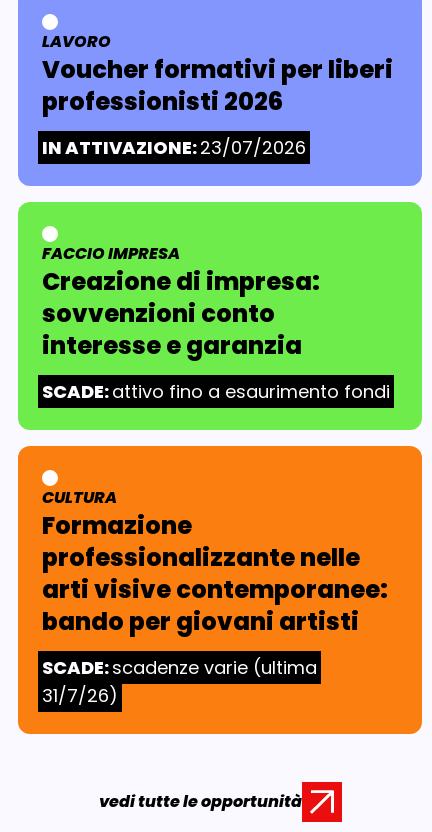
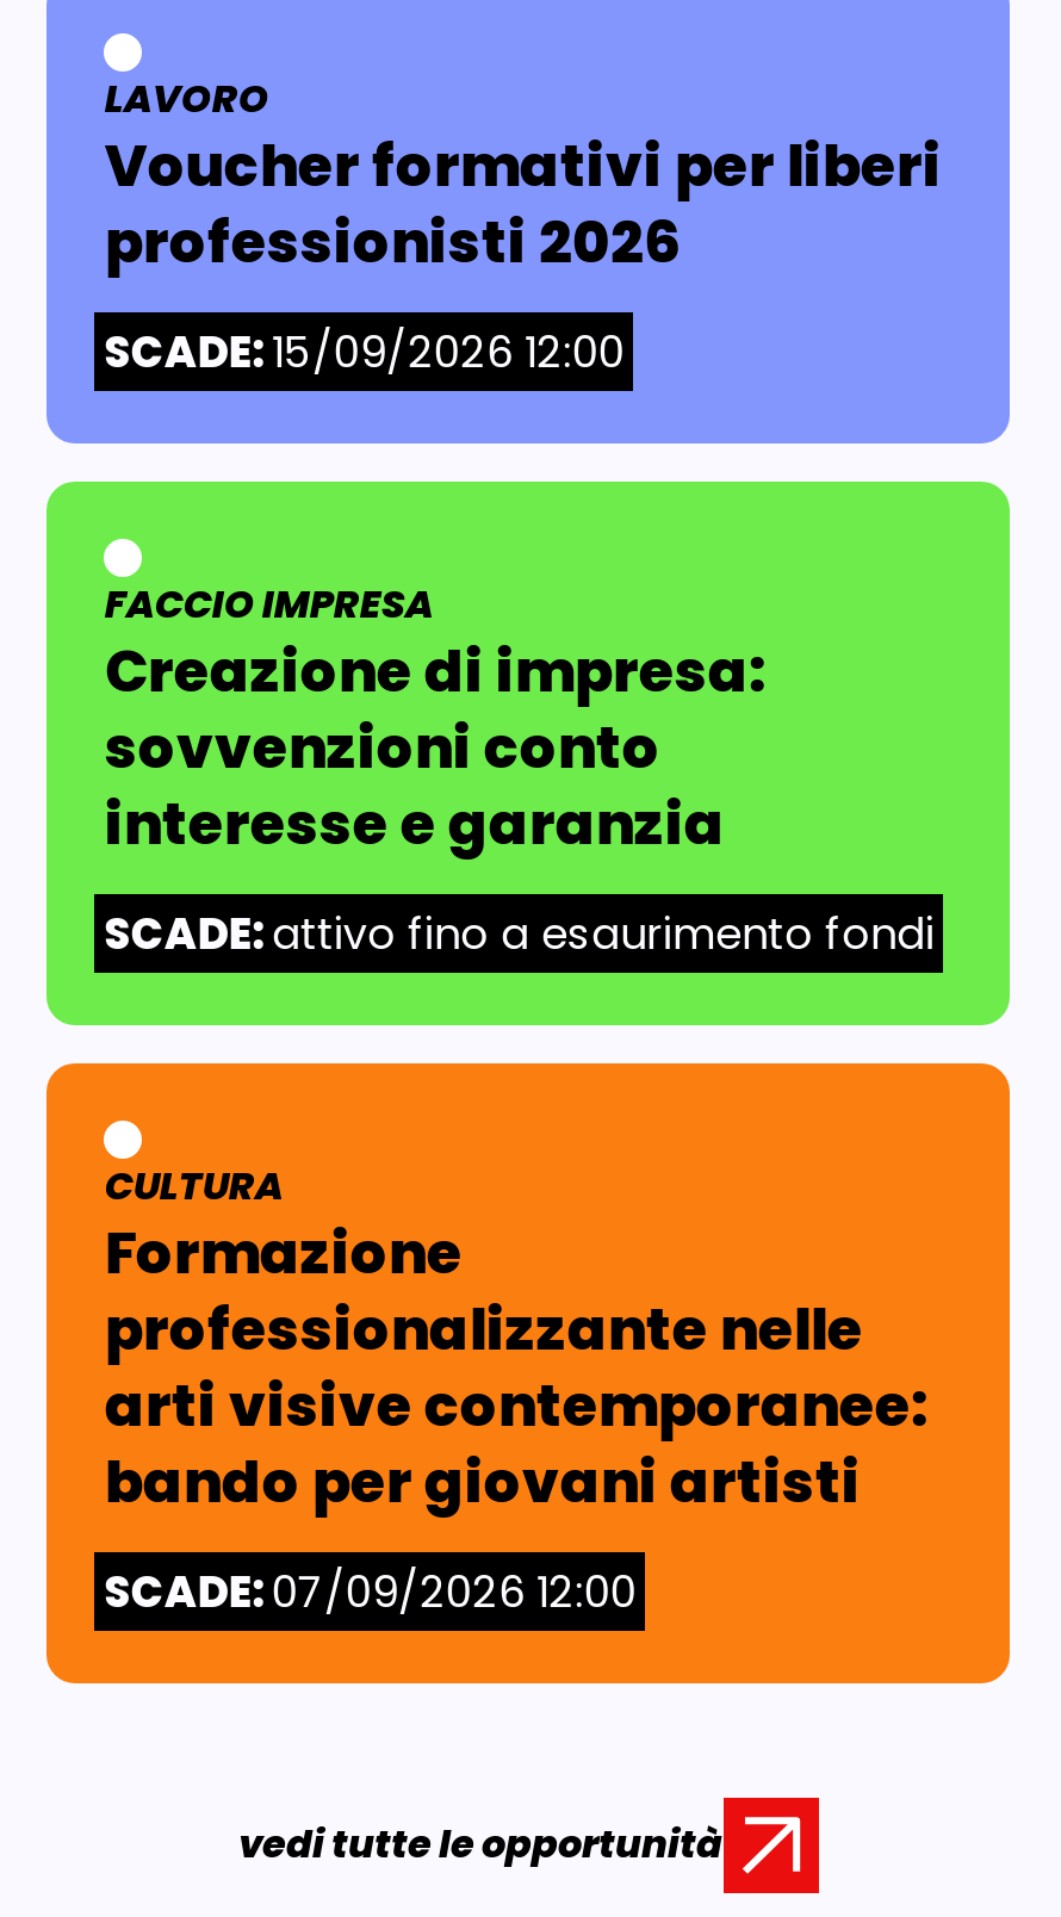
- IN ATTIVAZIONE:23/07/2026
+ SCADE:15/09/2026 12:00

- SCADE:scadenze varie (ultima
- 31/7/26)
+ SCADE: 07/09/2026 12:00
